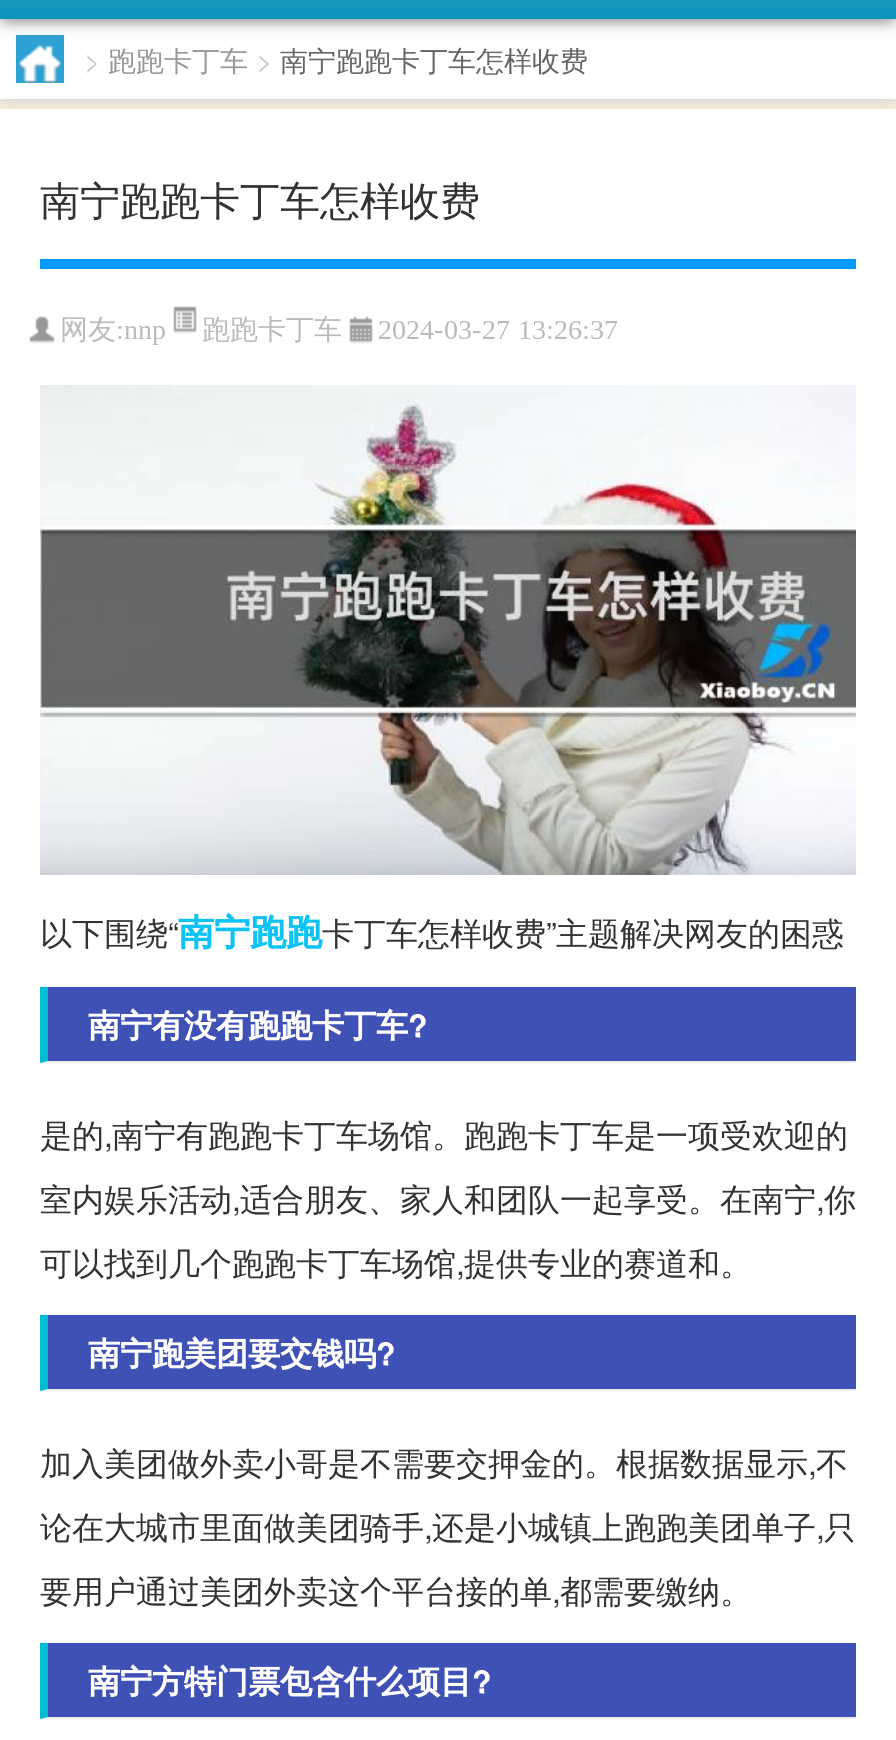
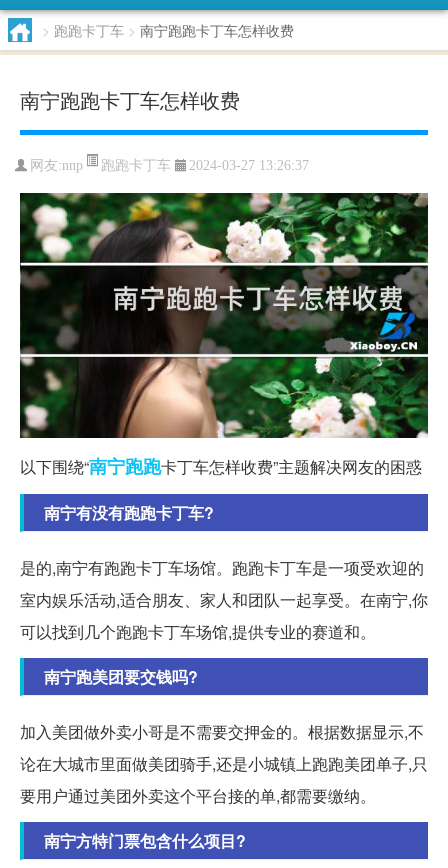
- [image]
+ [image]
